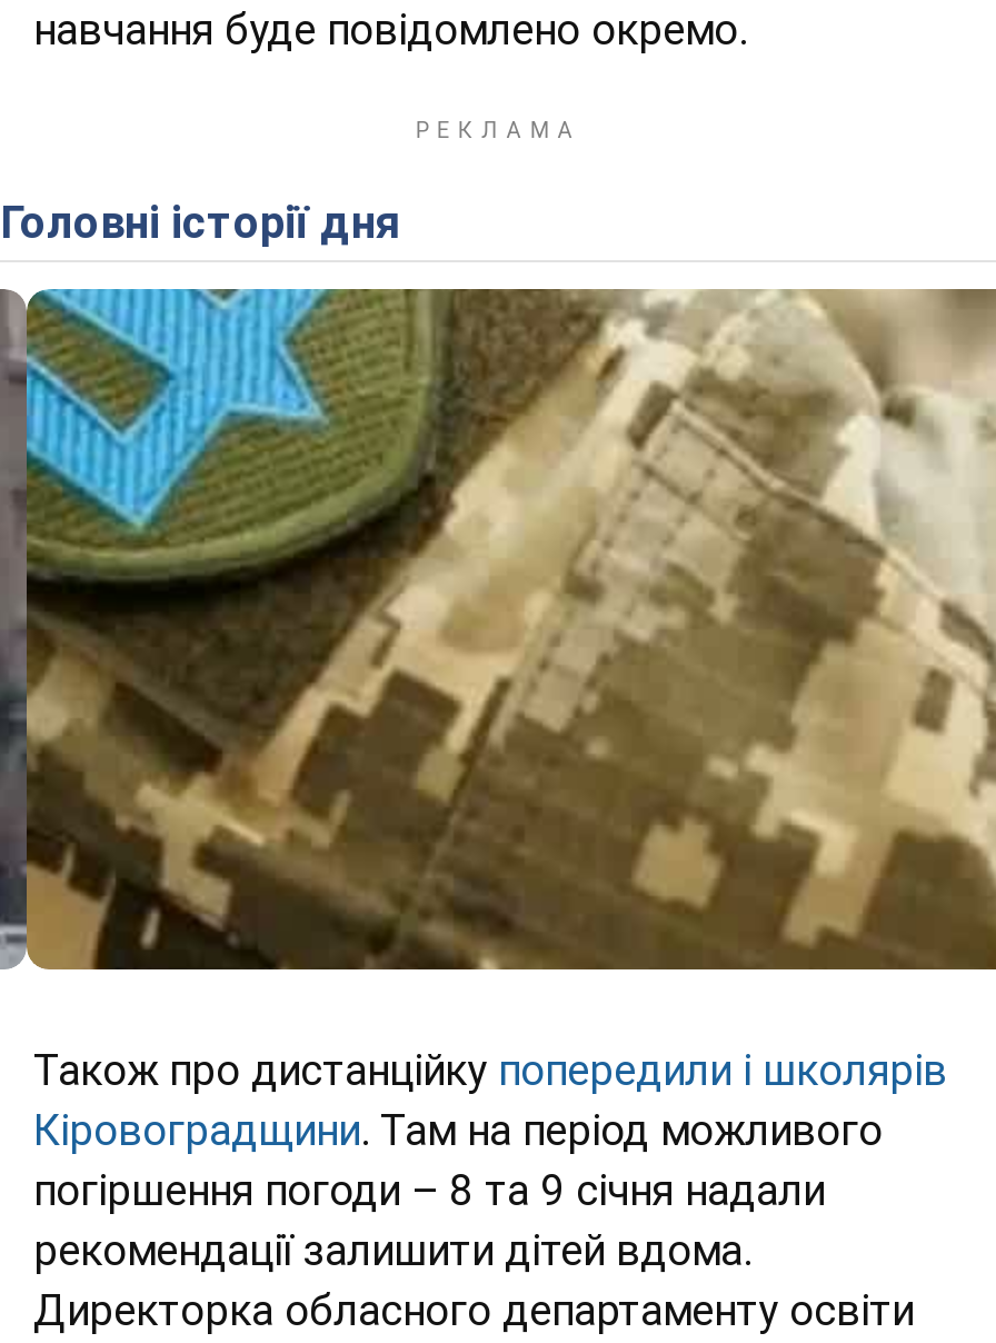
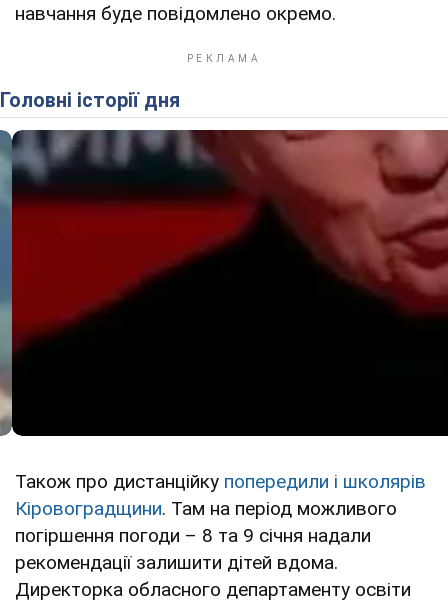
- [image]
+ [image]
